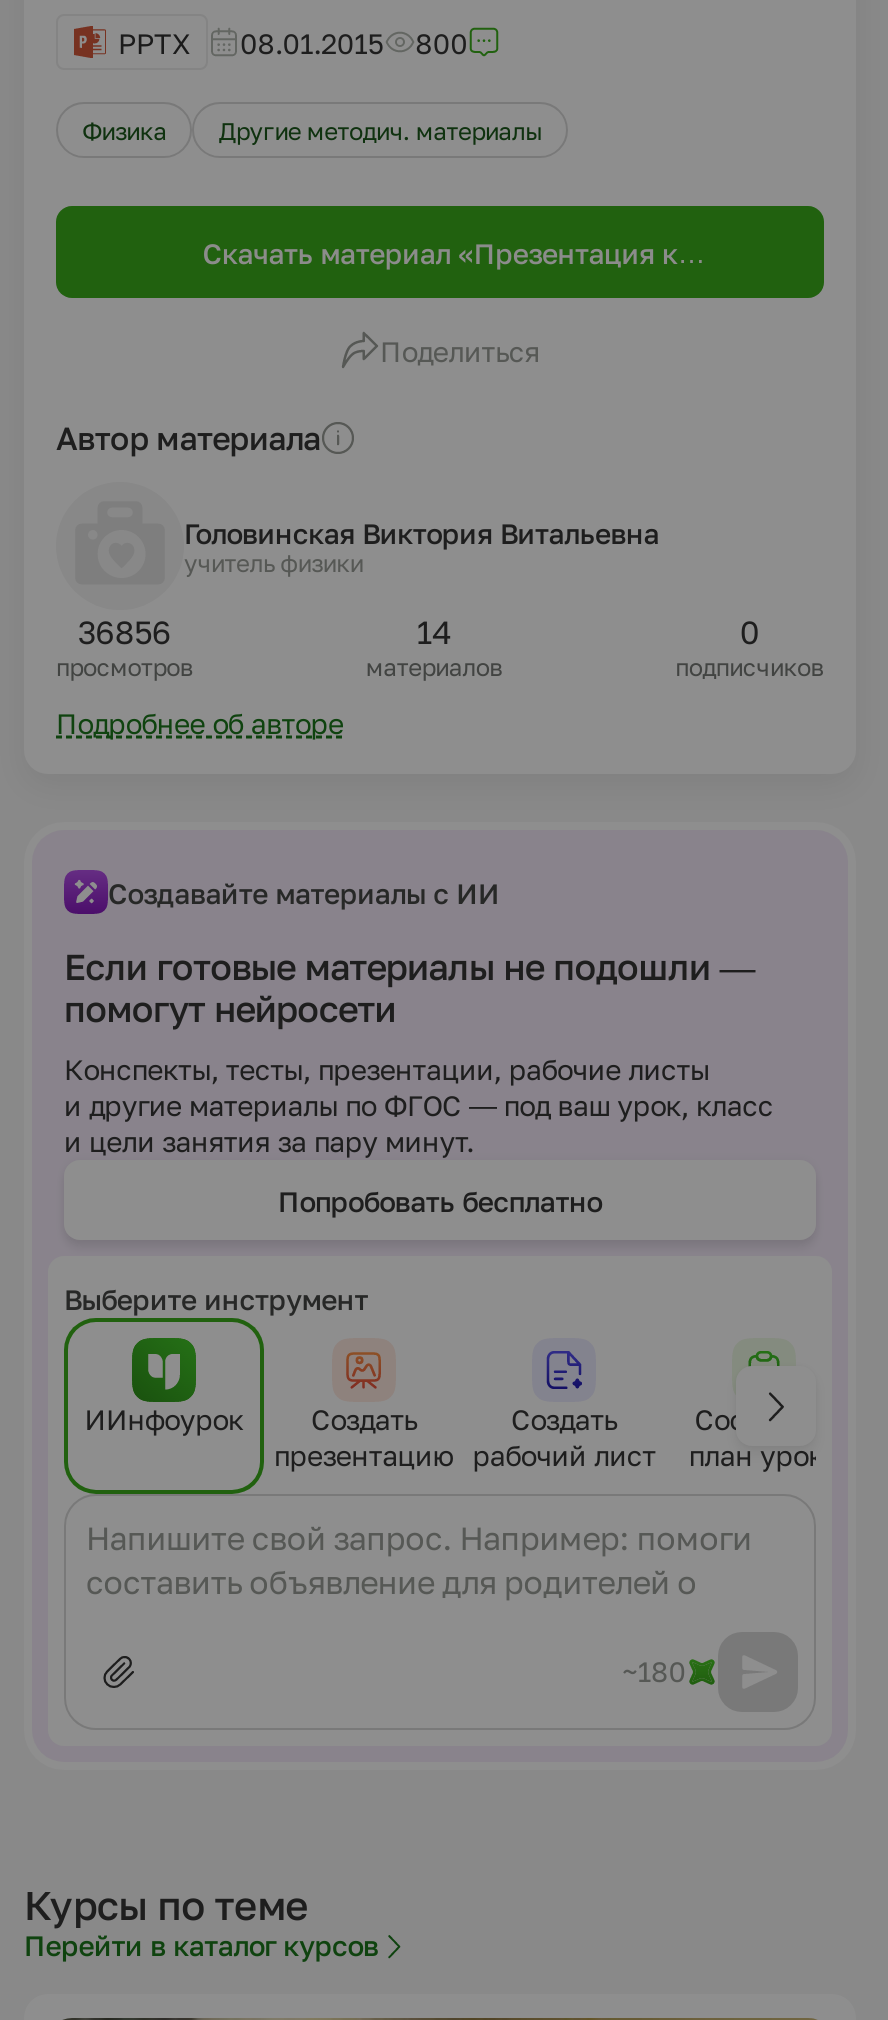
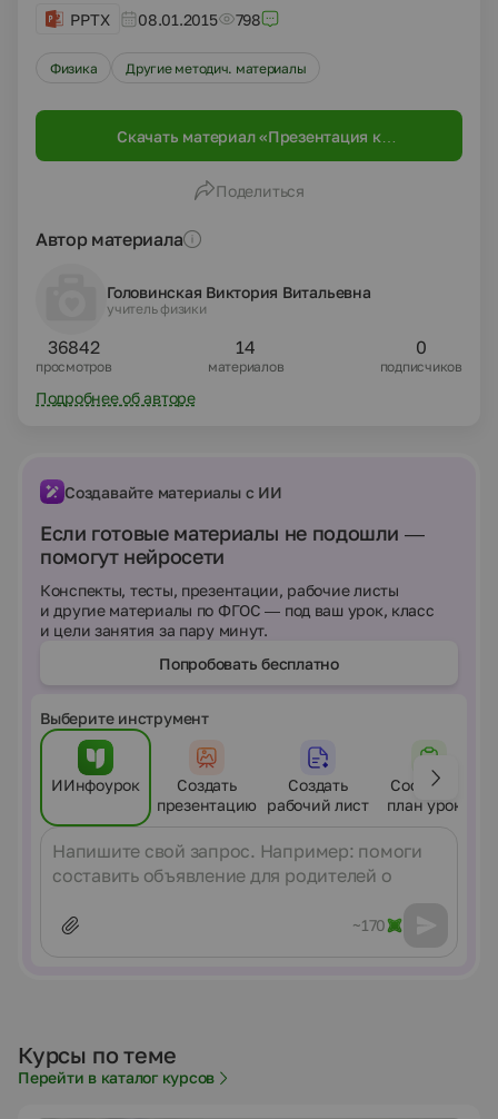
- PPTX 08.01.2015 800
+ PPTX 08.01.2015 798

- 36856
+ 36842

- ~180
+ ~170
